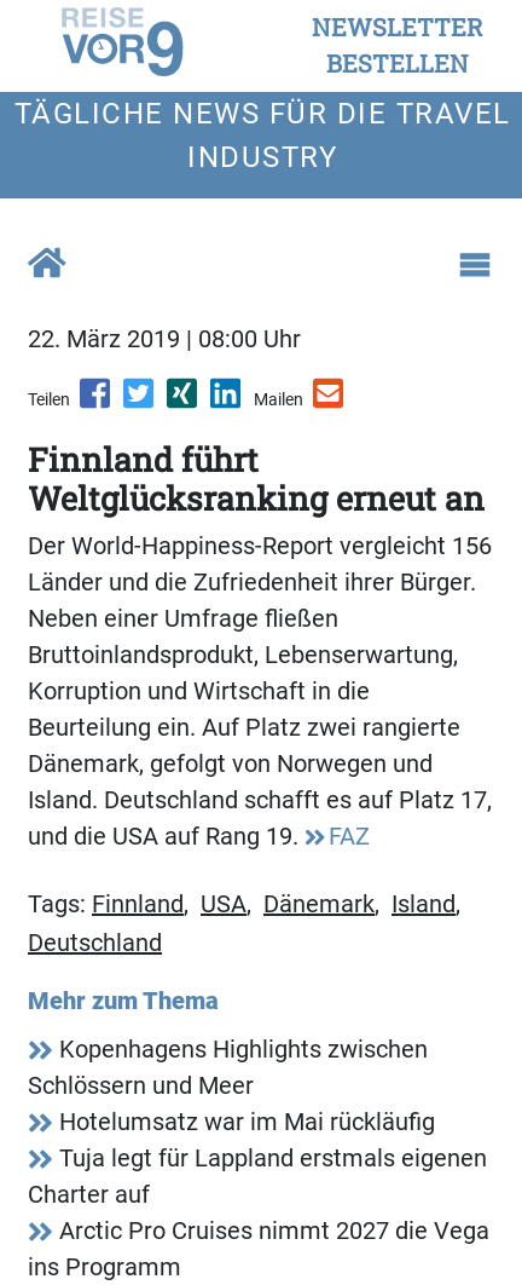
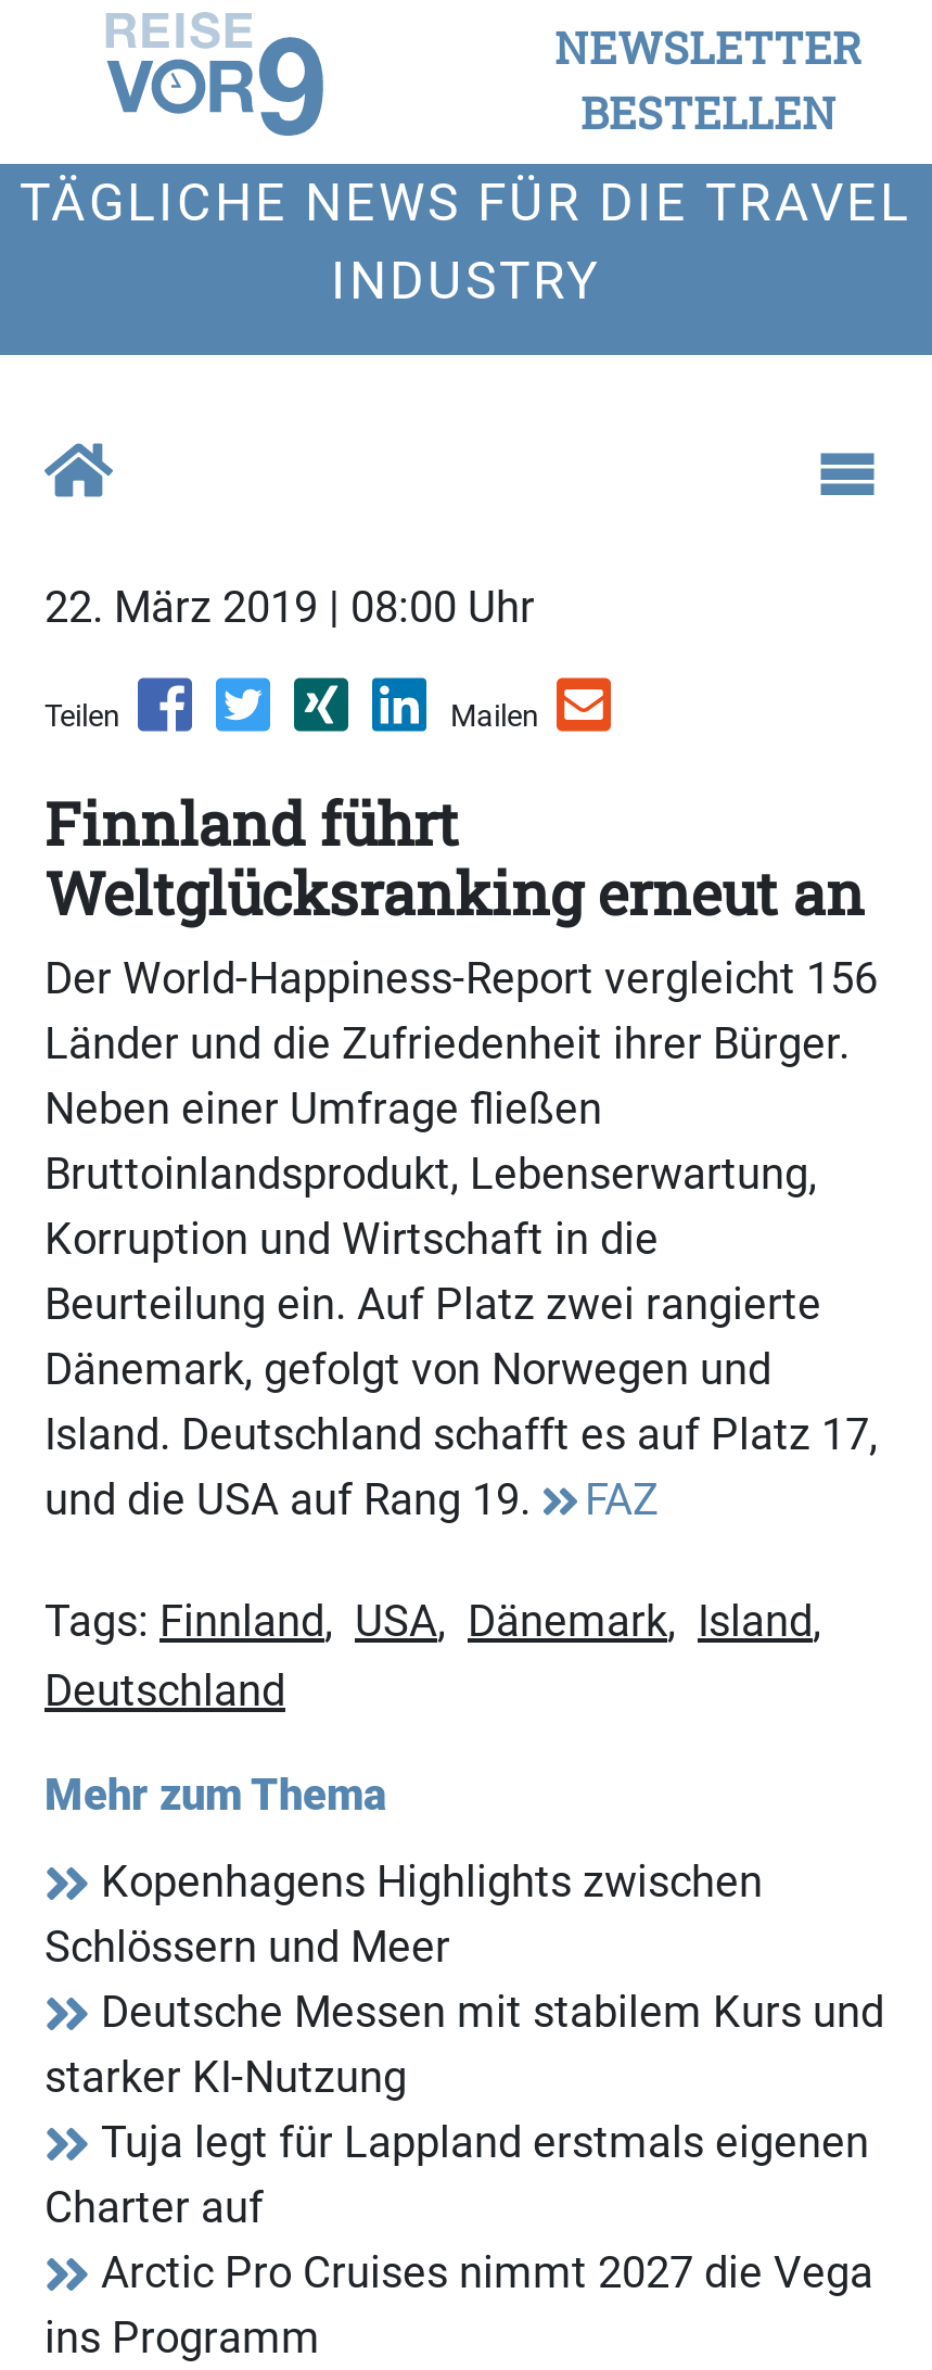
- Hotelumsatz war im Mai rückläufig
+ Deutsche Messen mit stabilem Kurs und
+ starker KI-Nutzung
